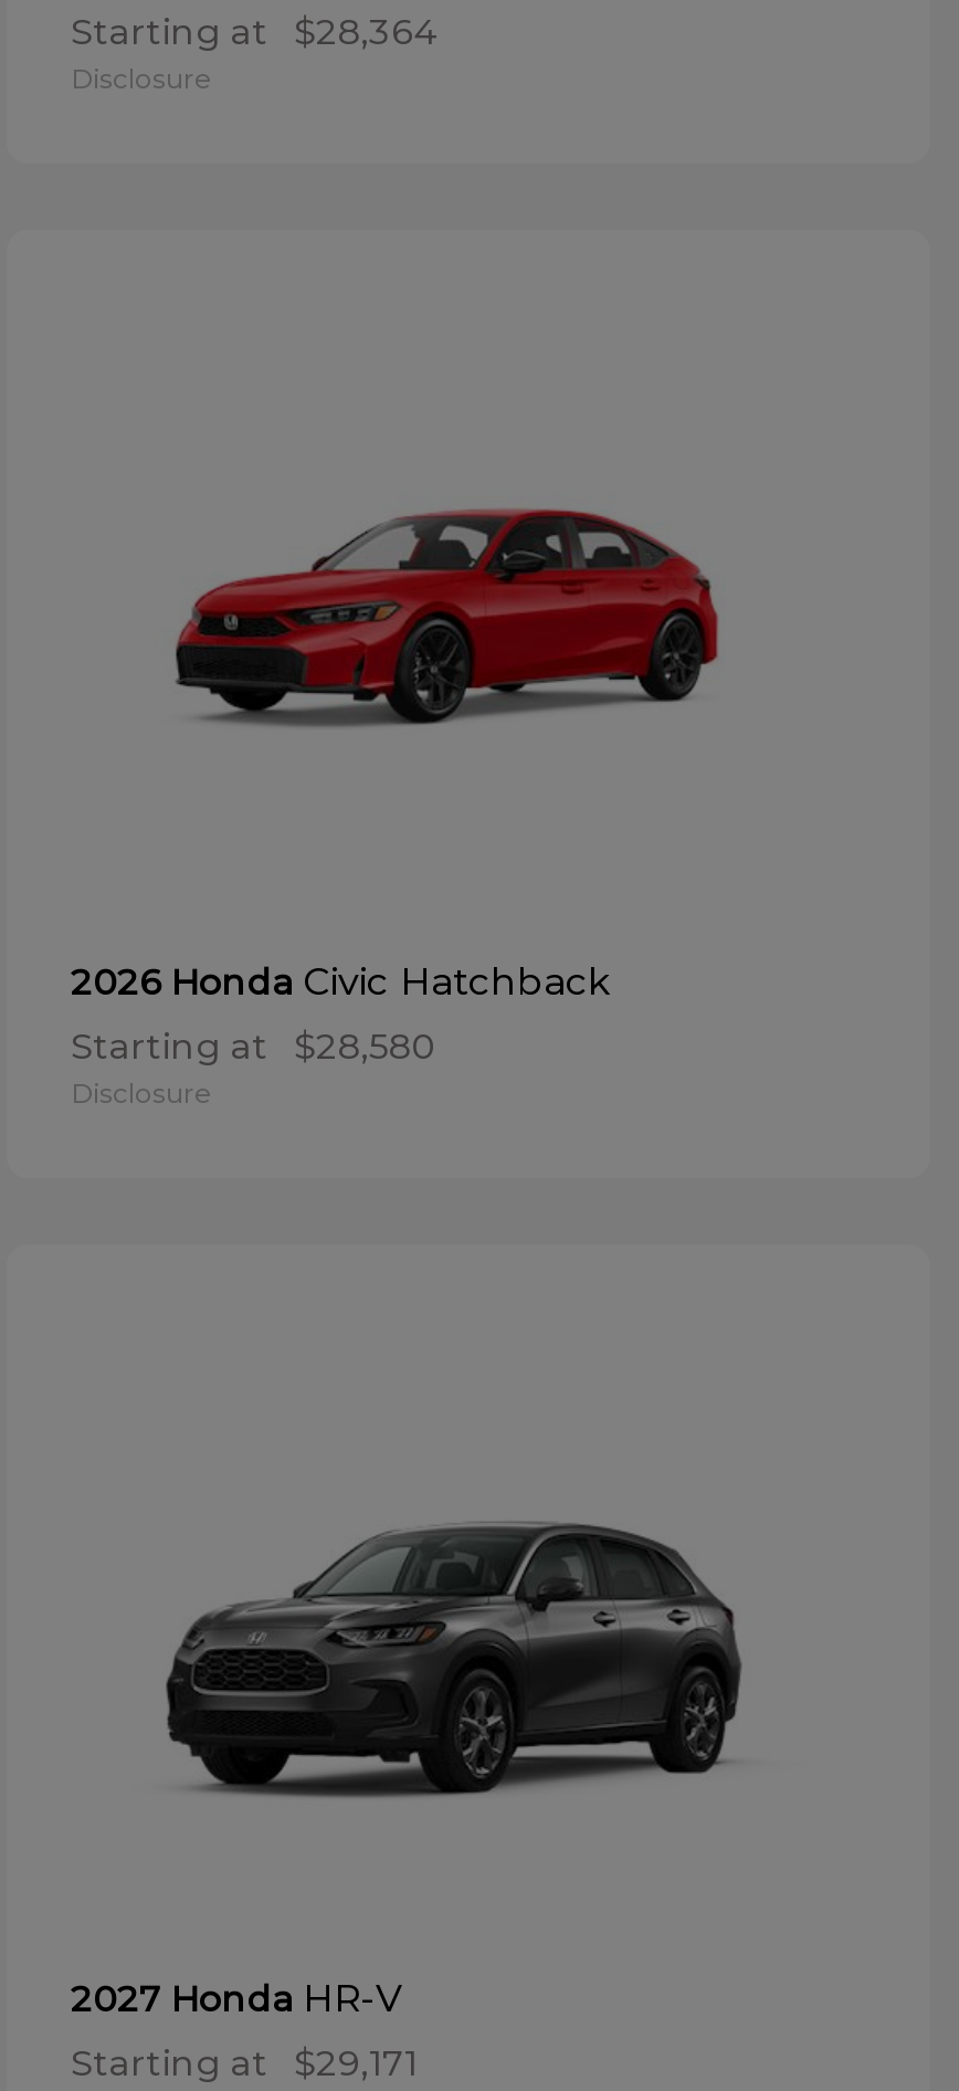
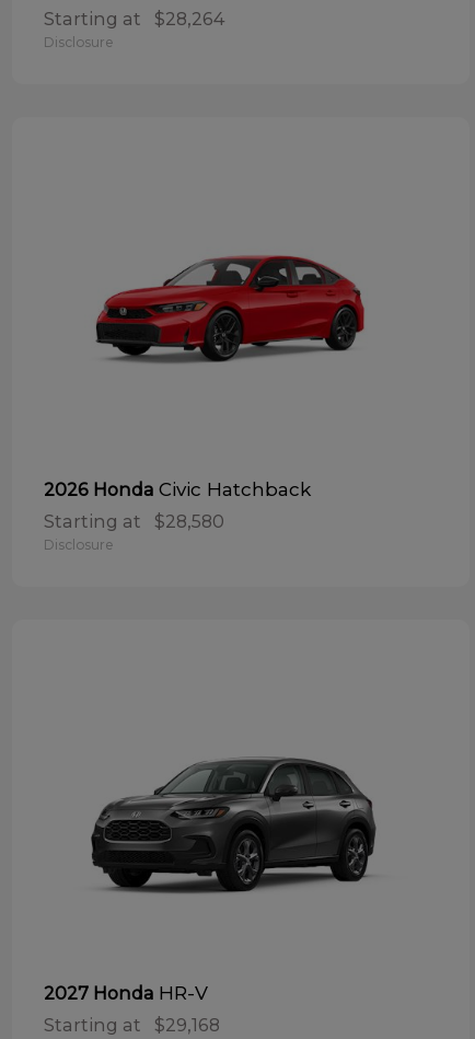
- Starting at $28,364
+ Starting at $28,264

- Starting at $29,171
+ Starting at $29,168
